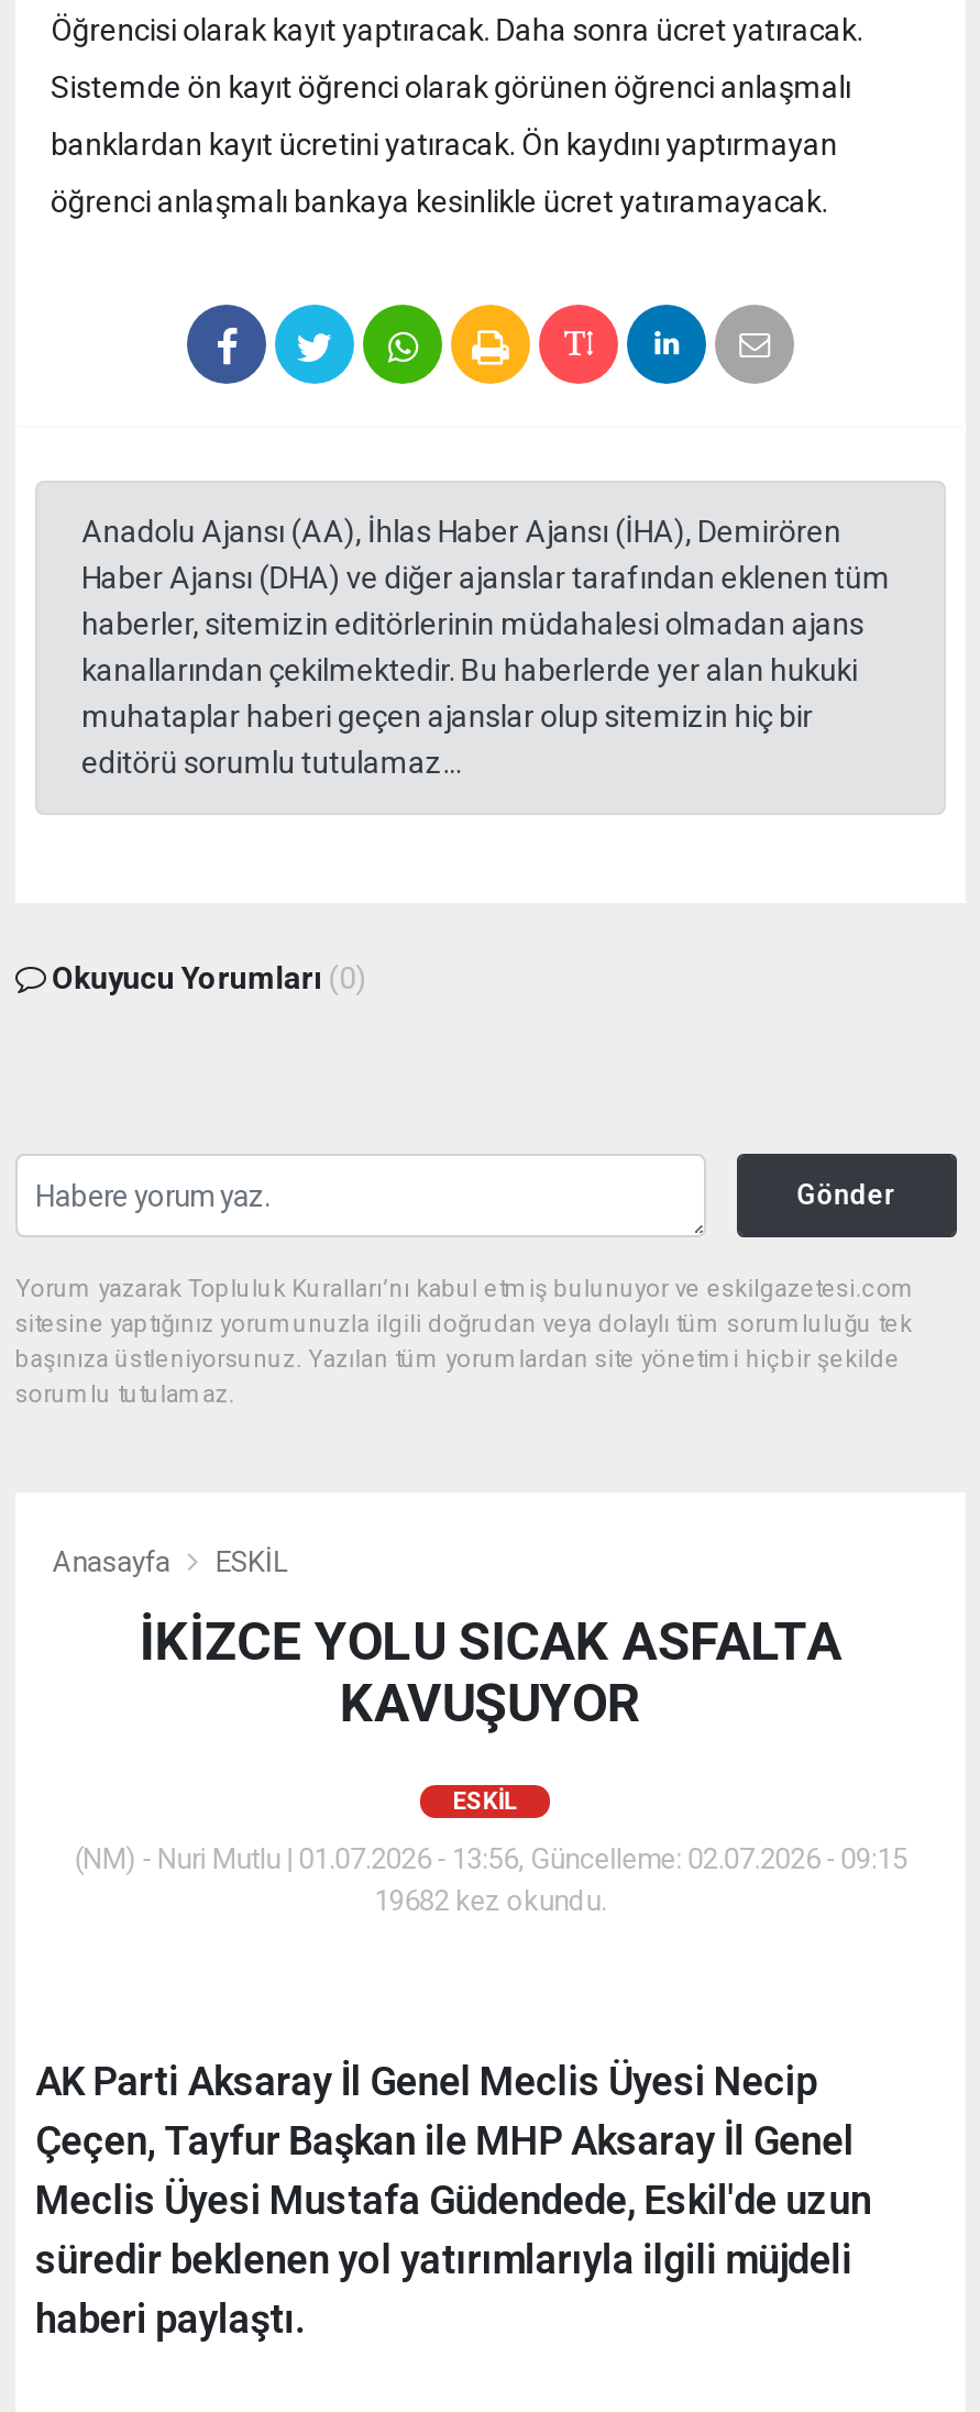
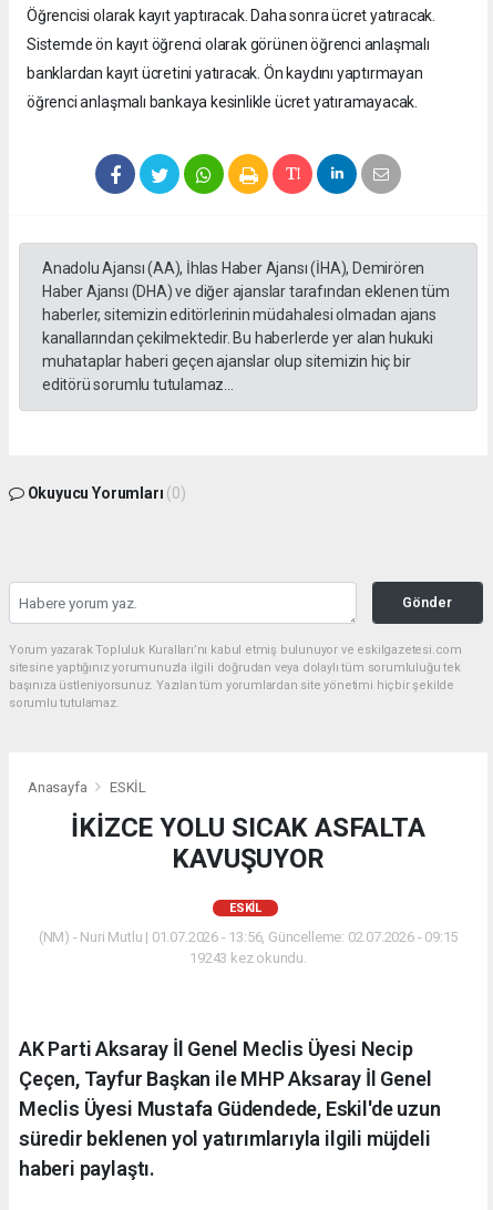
- 19682 kez okundu.
+ 19243 kez okundu.
